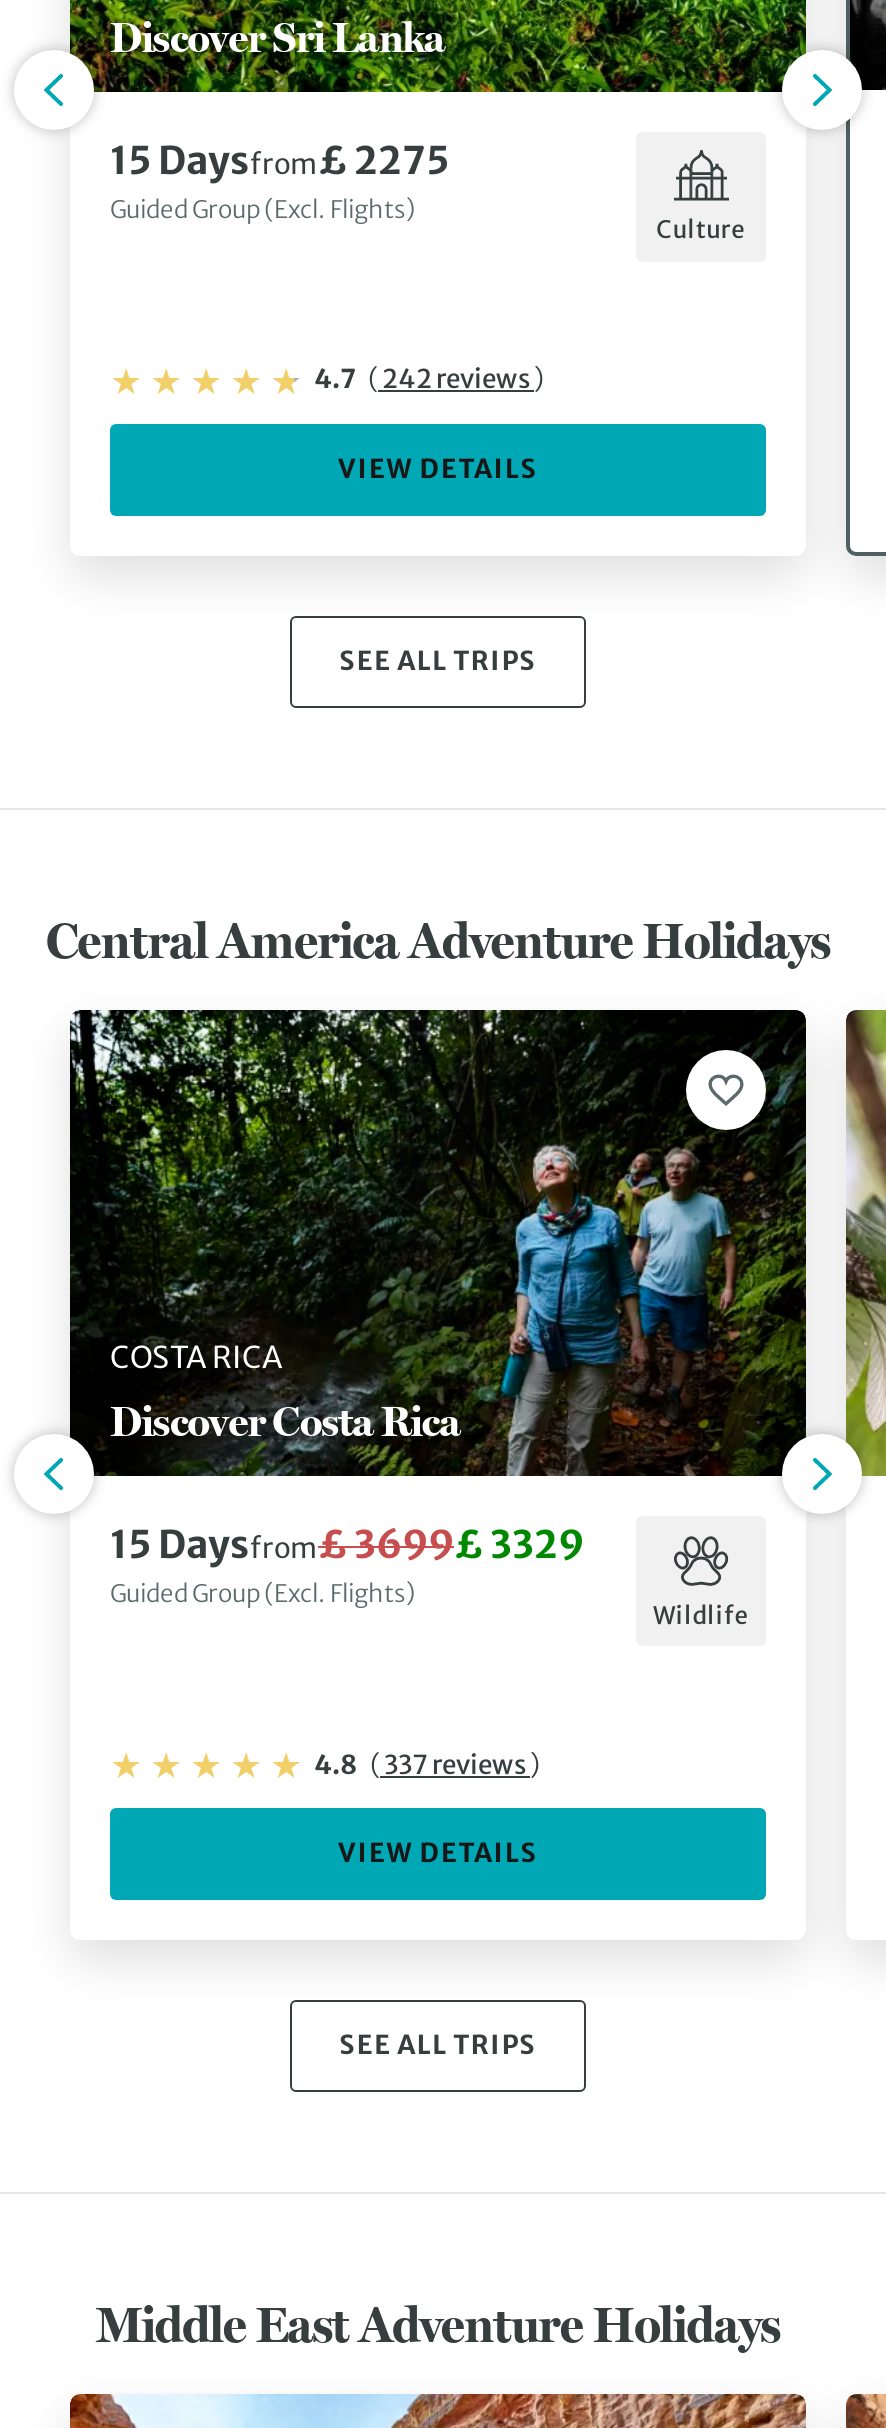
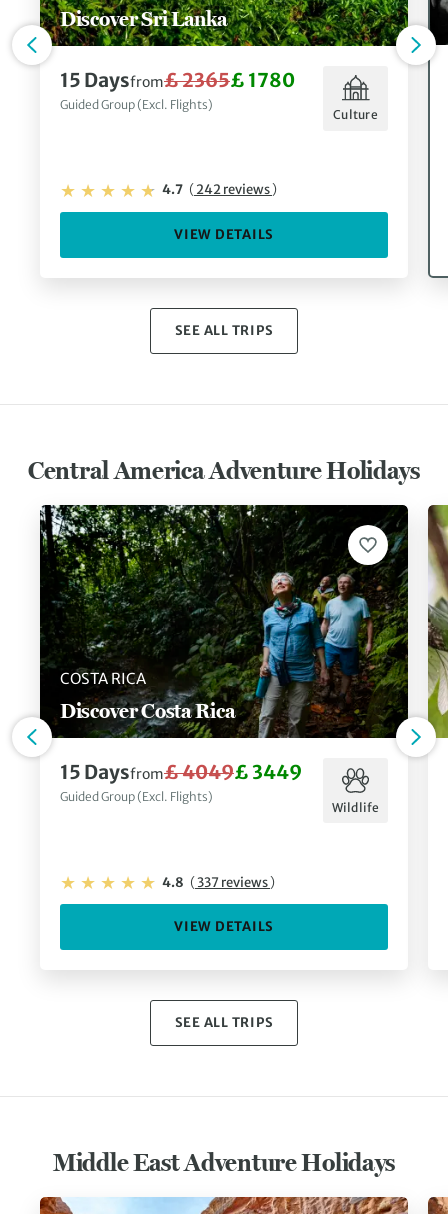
- 15 Daysfrom£ 2275
+ 15 Daysfrom£ 2365£ 1780

- 15 Daysfrom£ 3699£ 3329
+ 15 Daysfrom£ 4049£ 3449
